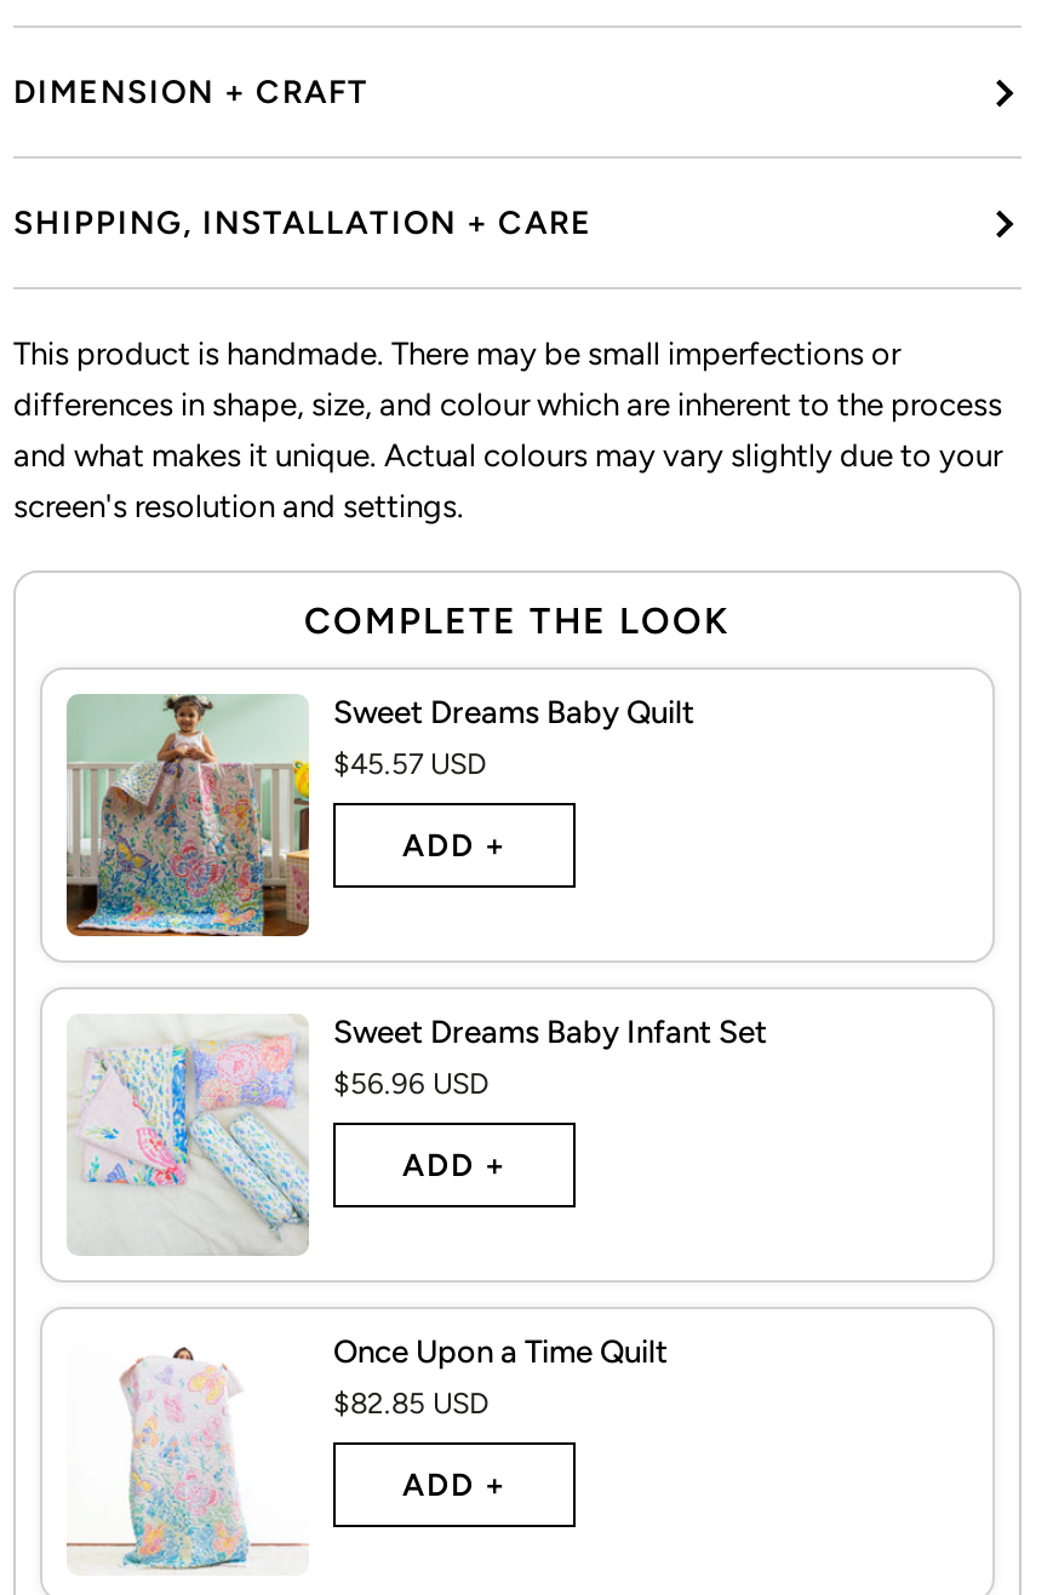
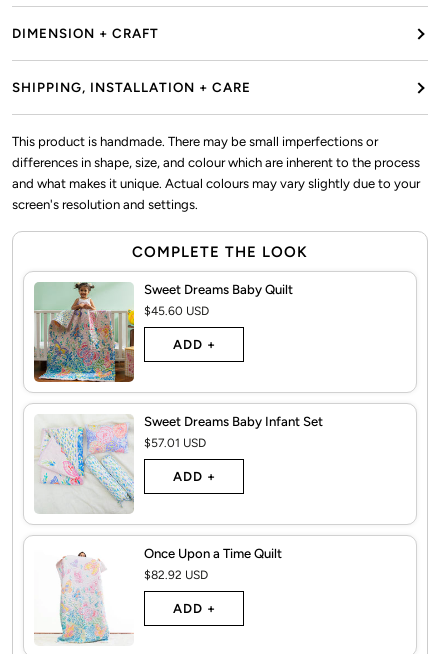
- $45.57 USD
+ $45.60 USD

- $56.96 USD
+ $57.01 USD

- $82.85 USD
+ $82.92 USD
